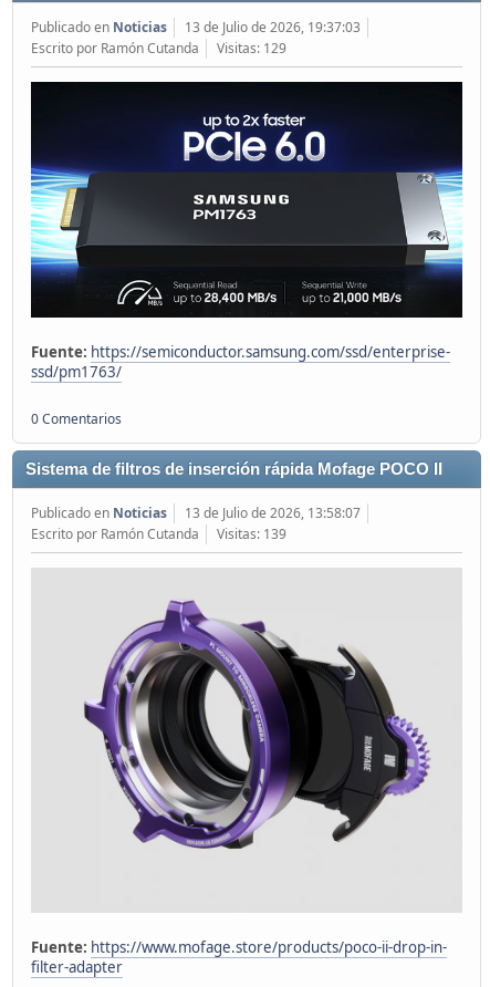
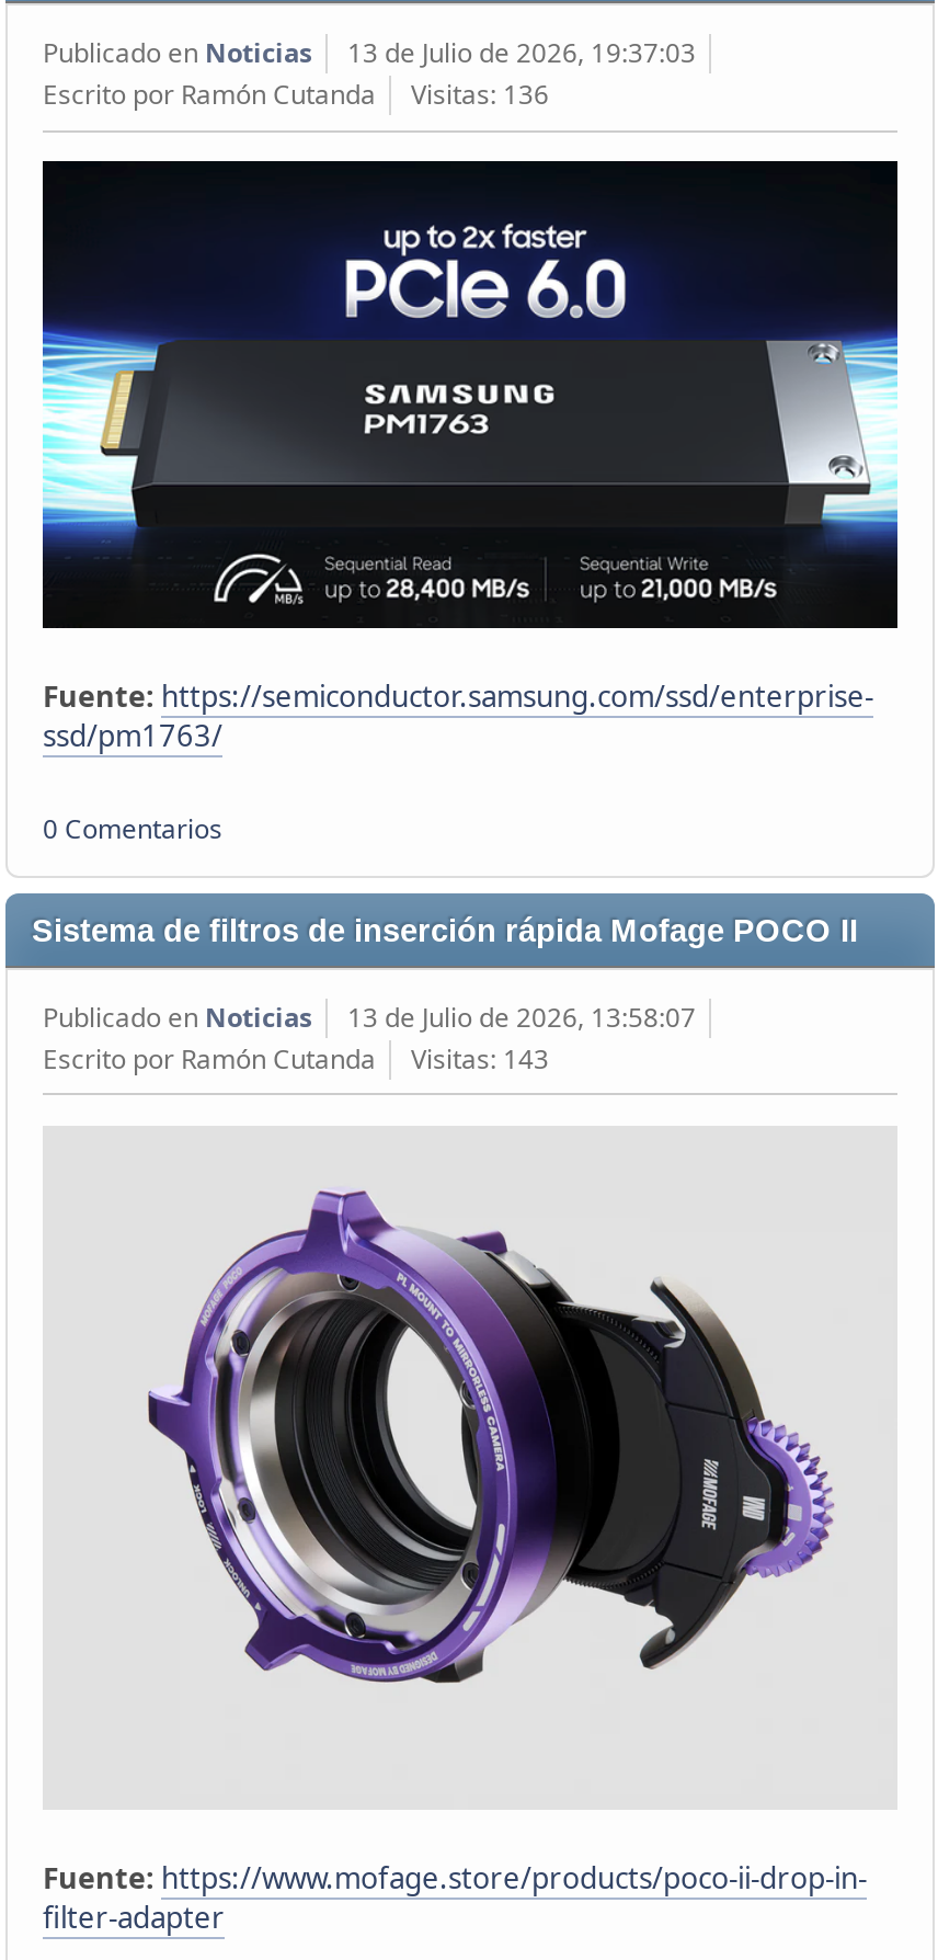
- Escrito por Ramón Cutanda Visitas: 129
+ Escrito por Ramón Cutanda Visitas: 136

- Escrito por Ramón Cutanda Visitas: 139
+ Escrito por Ramón Cutanda Visitas: 143
